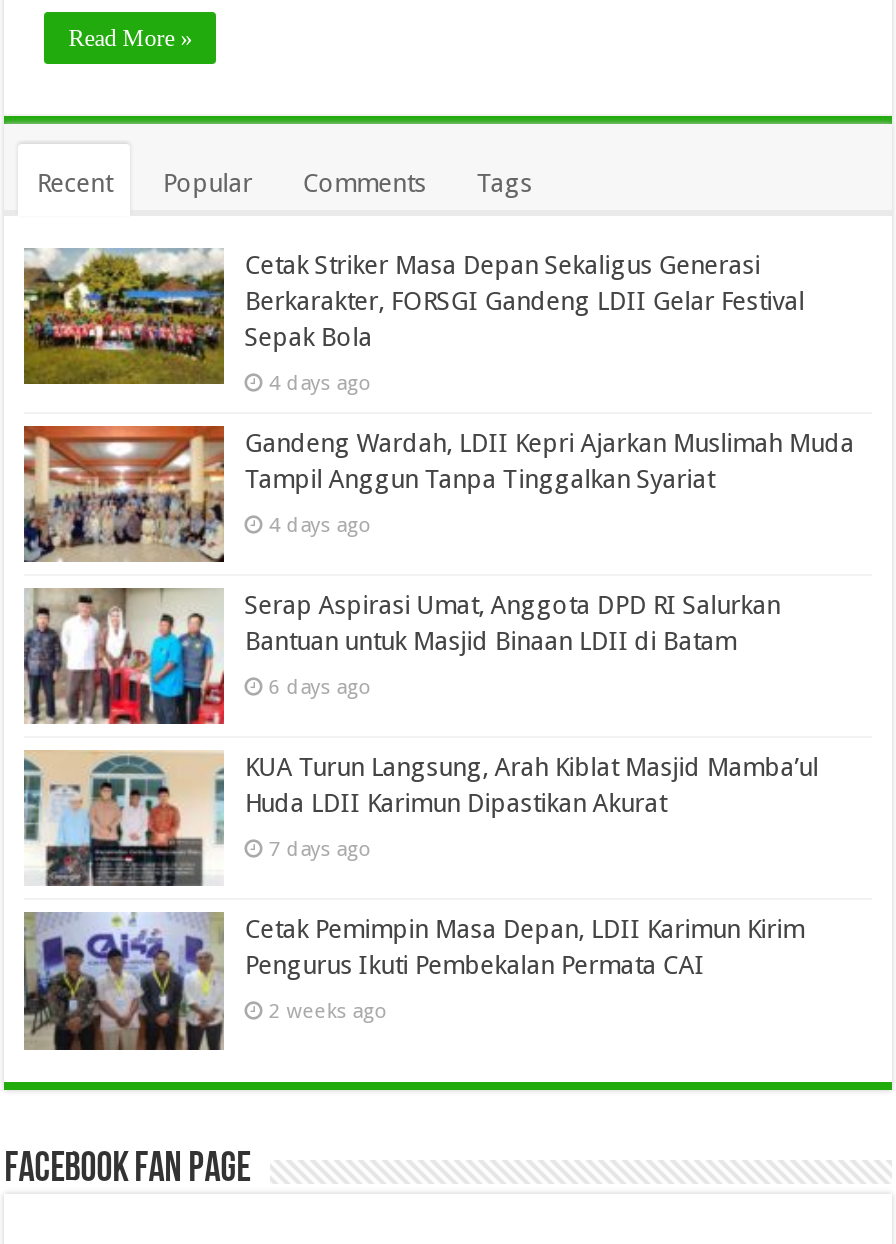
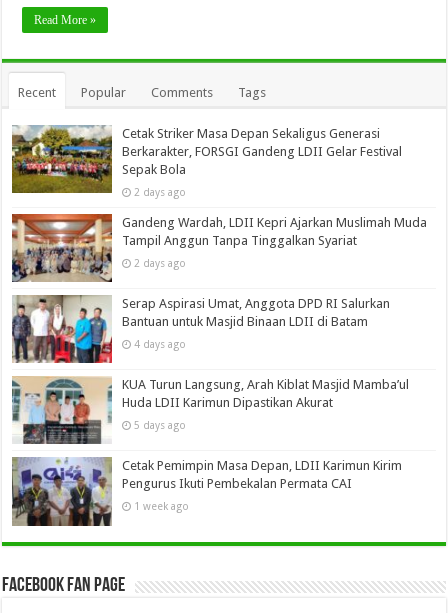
- 4 days ago
+ 2 days ago

- 4 days ago
+ 2 days ago

- 6 days ago
+ 4 days ago

- 7 days ago
+ 5 days ago

- 2 weeks ago
+ 1 week ago
